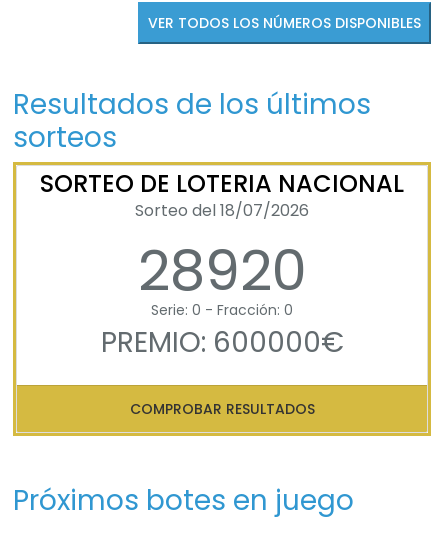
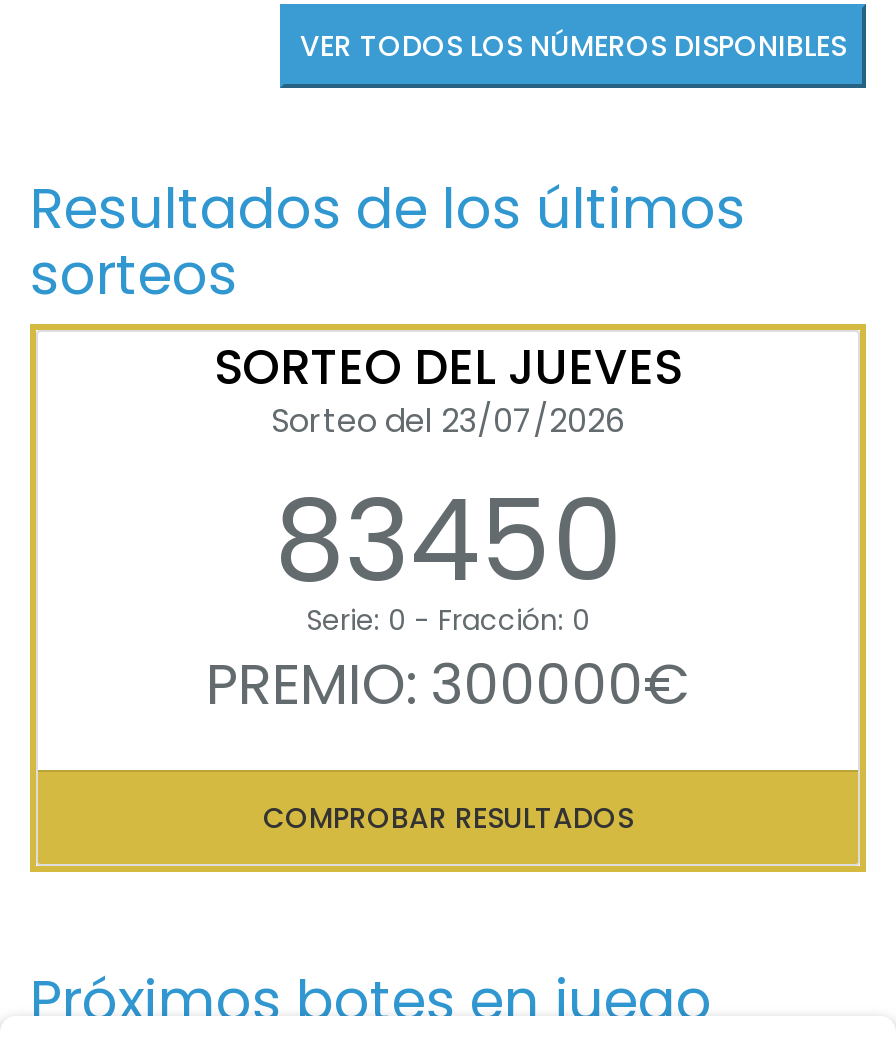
- SORTEO DE LOTERIA NACIONAL
- Sorteo del 18/07/2026
- 28920
+ SORTEO DEL JUEVES
+ Sorteo del 23/07/2026
+ 83450

- PREMIO: 600000€
+ PREMIO: 300000€
